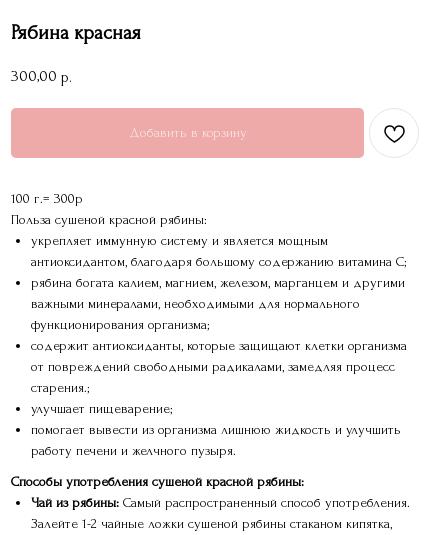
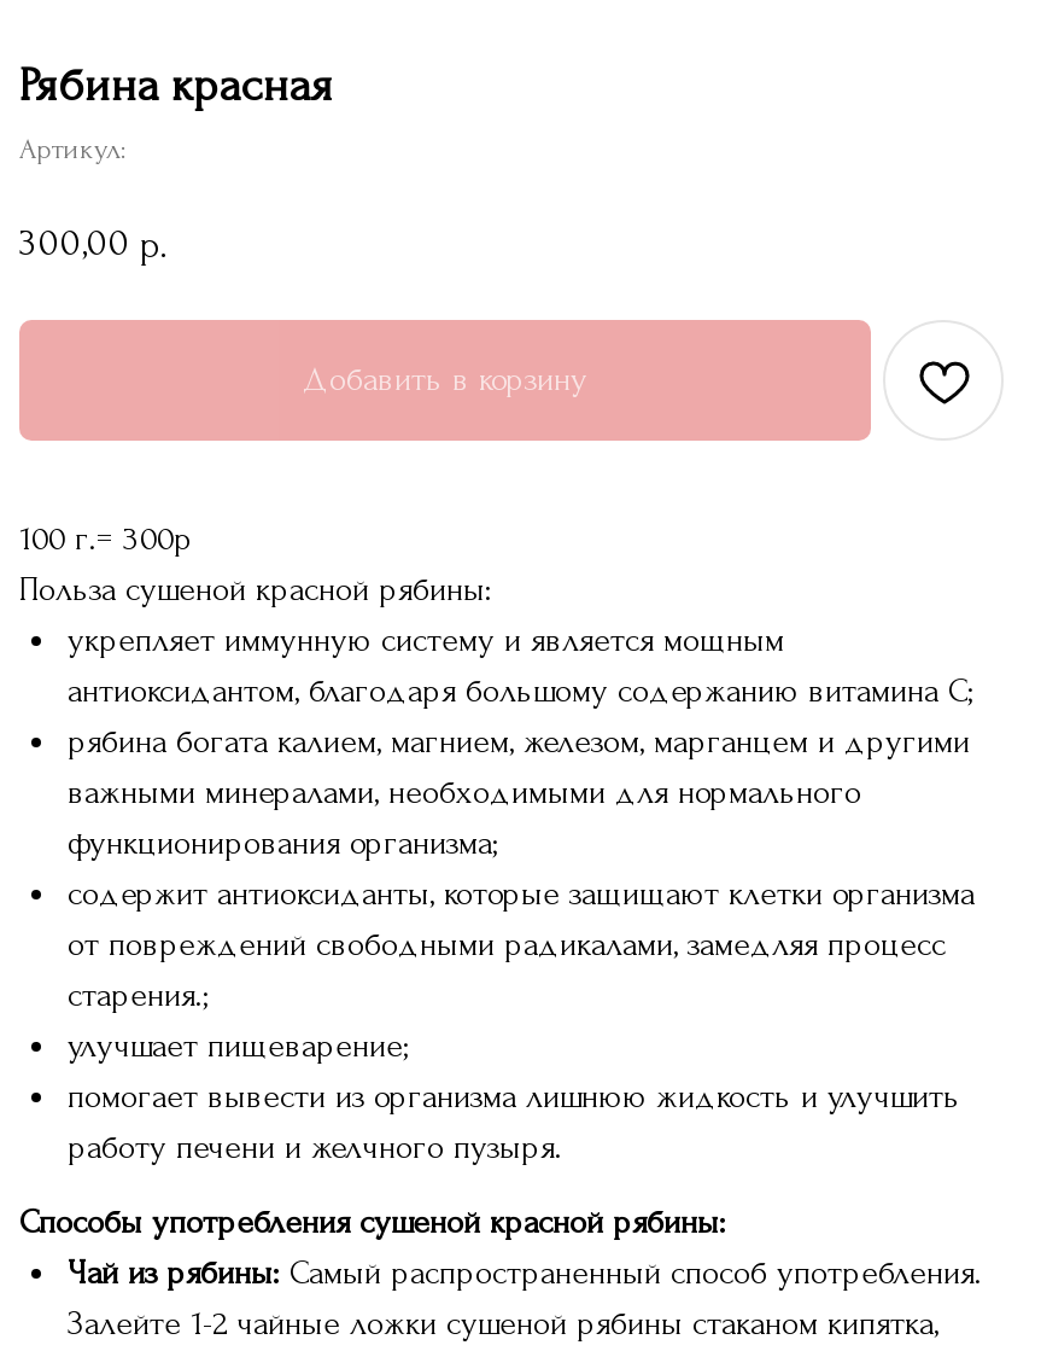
+ Артикул:
